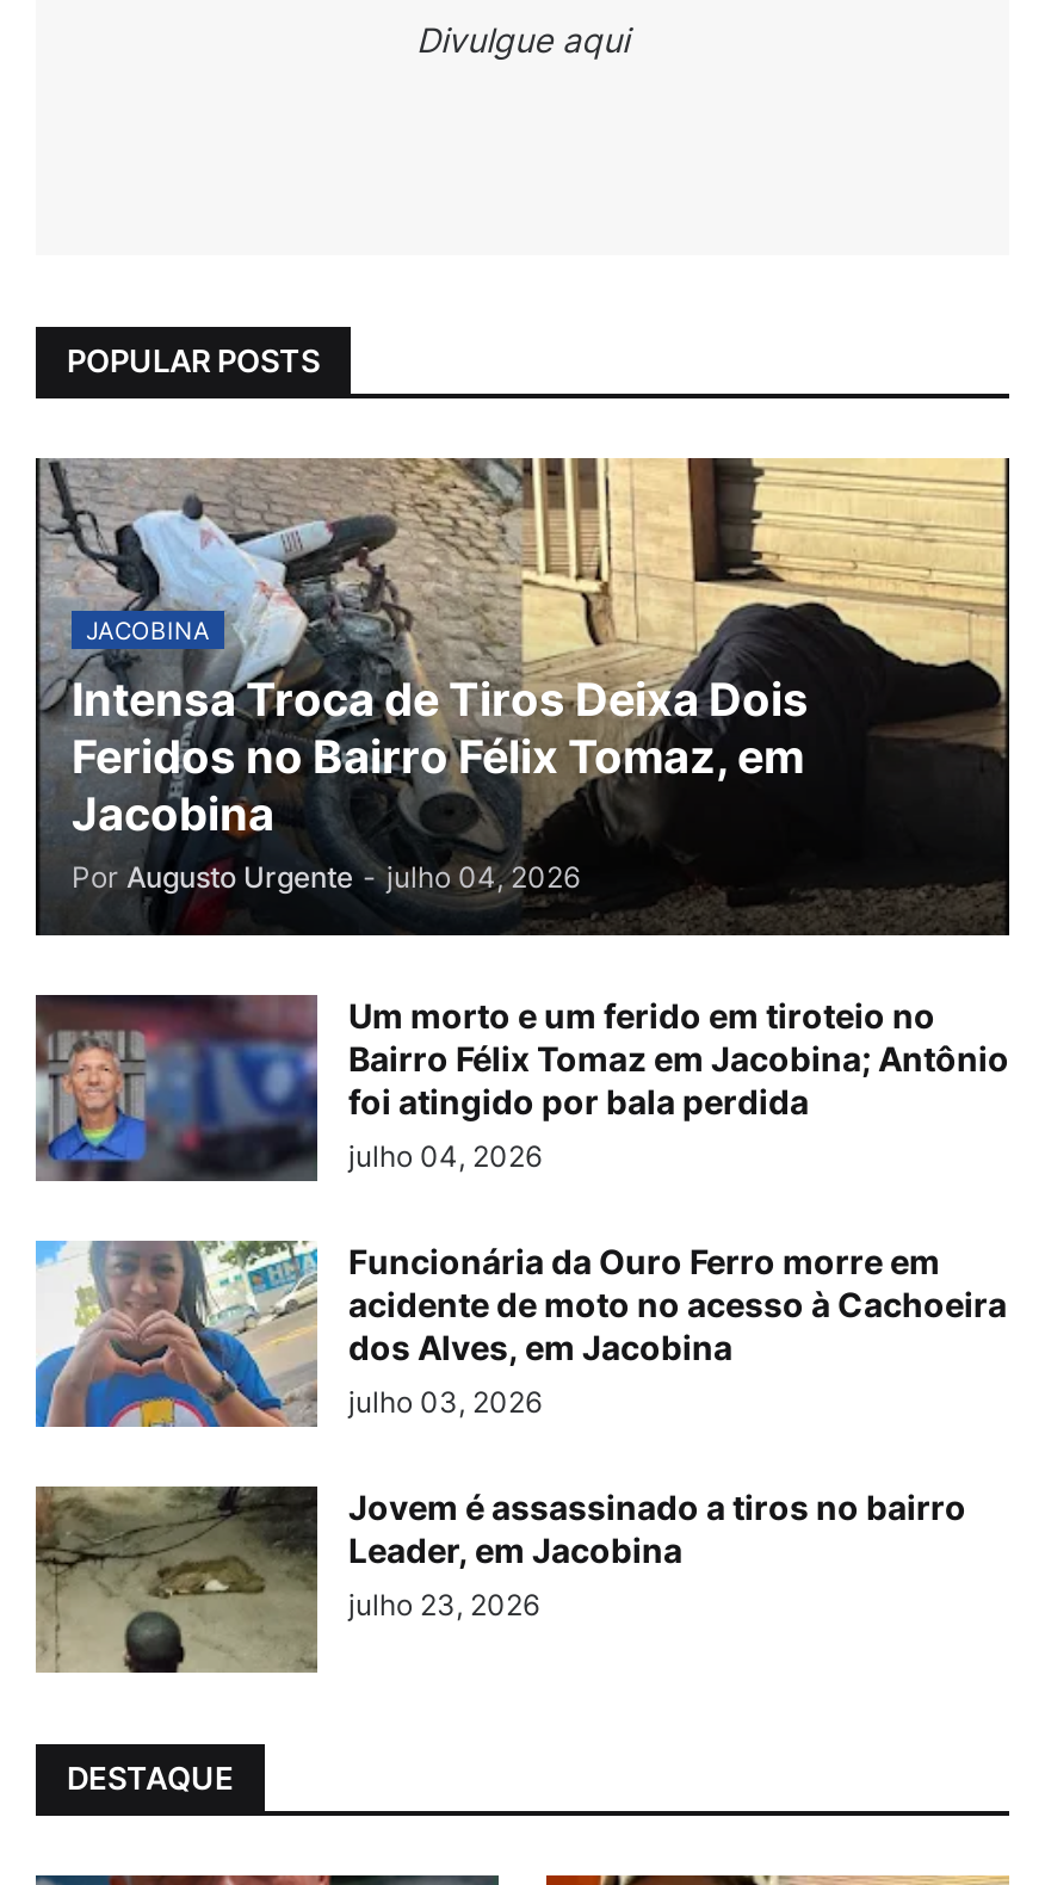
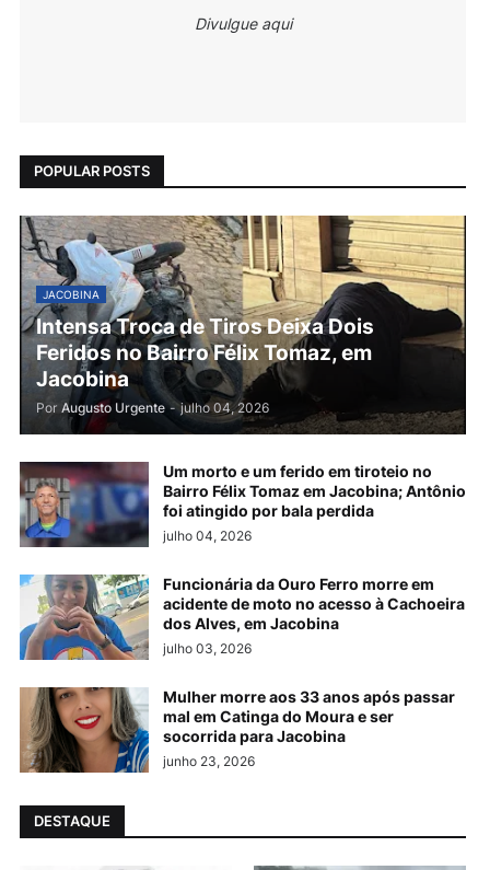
- [image]
- Jovem é assassinado a tiros no bairro
- Leader, em Jacobina
- julho 23, 2026
+ [image]
+ Mulher morre aos 33 anos após passar
+ mal em Catinga do Moura e ser
+ socorrida para Jacobina
+ junho 23, 2026
